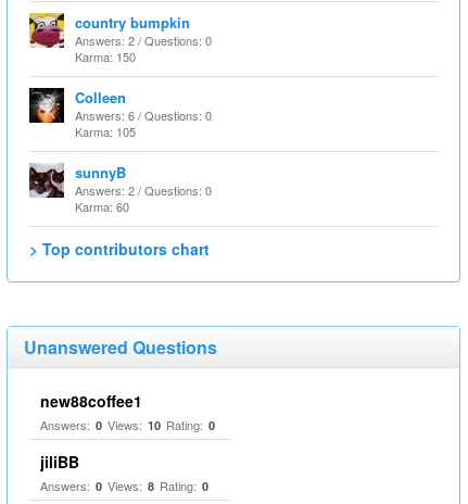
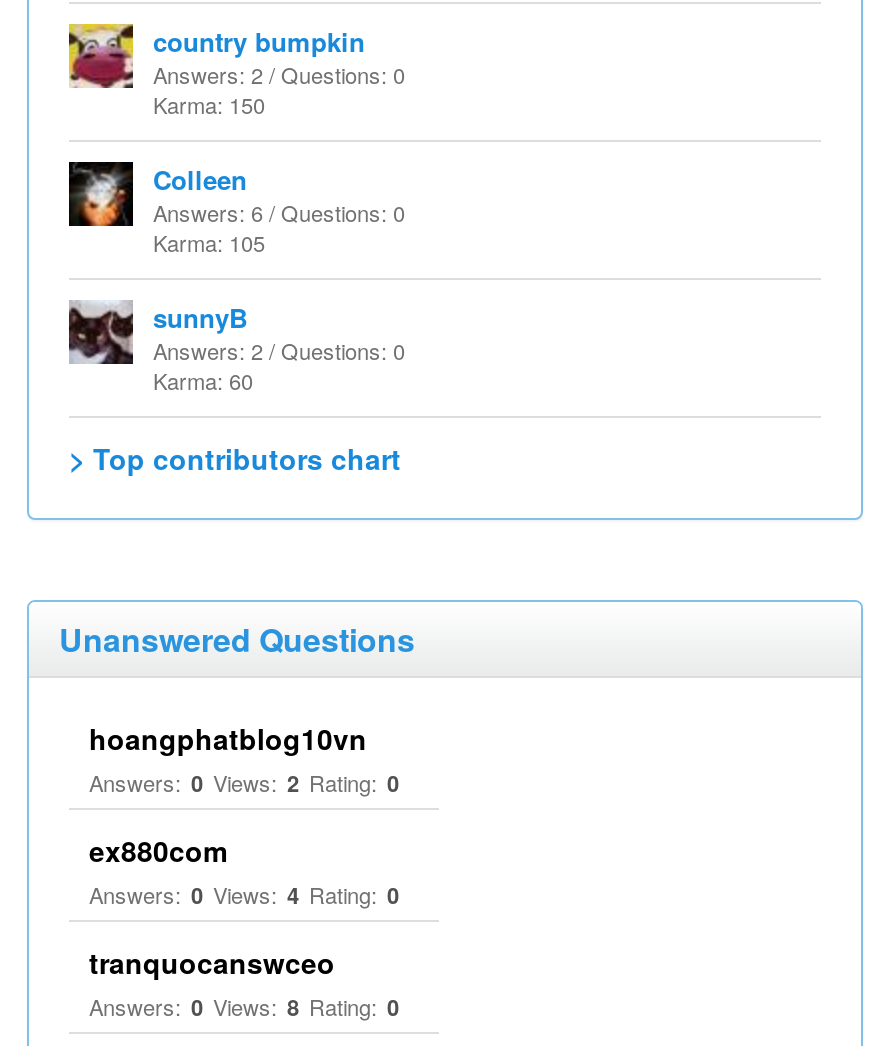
- new88coffee1
- Answers: 0 Views: 10 Rating: 0
- jiliBB
+ hoangphatblog10vn
+ Answers: 0 Views: 2 Rating: 0
+ ex880com
+ Answers: 0 Views: 4 Rating: 0
+ tranquocanswceo
